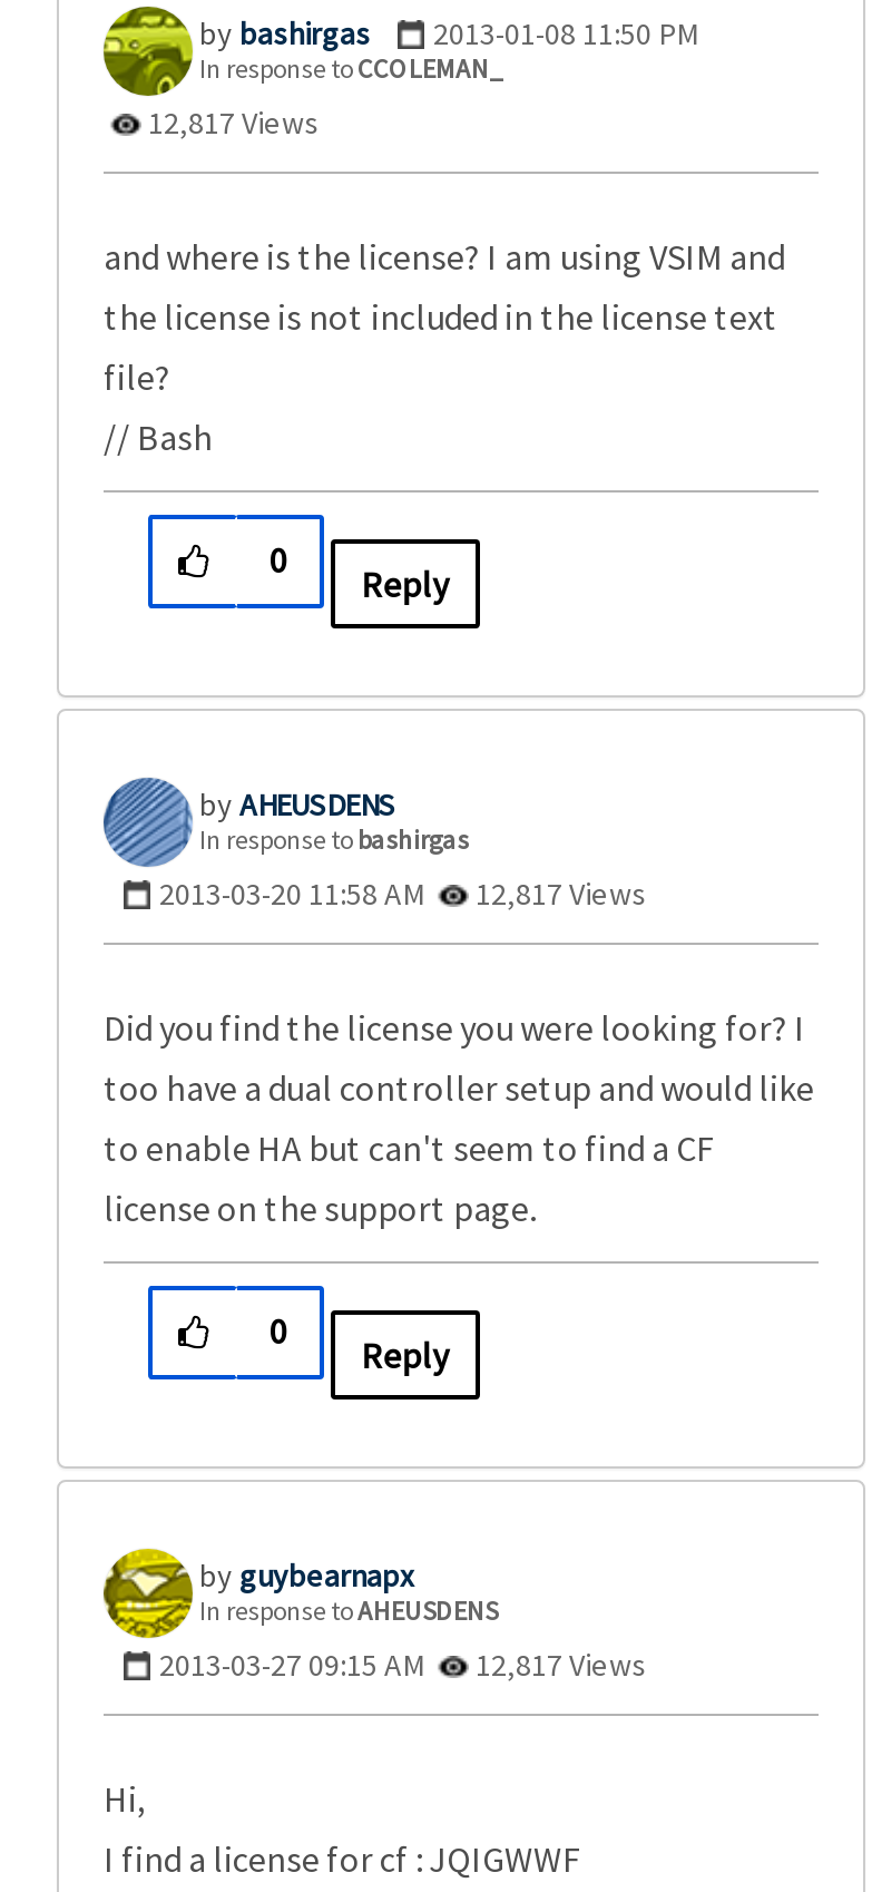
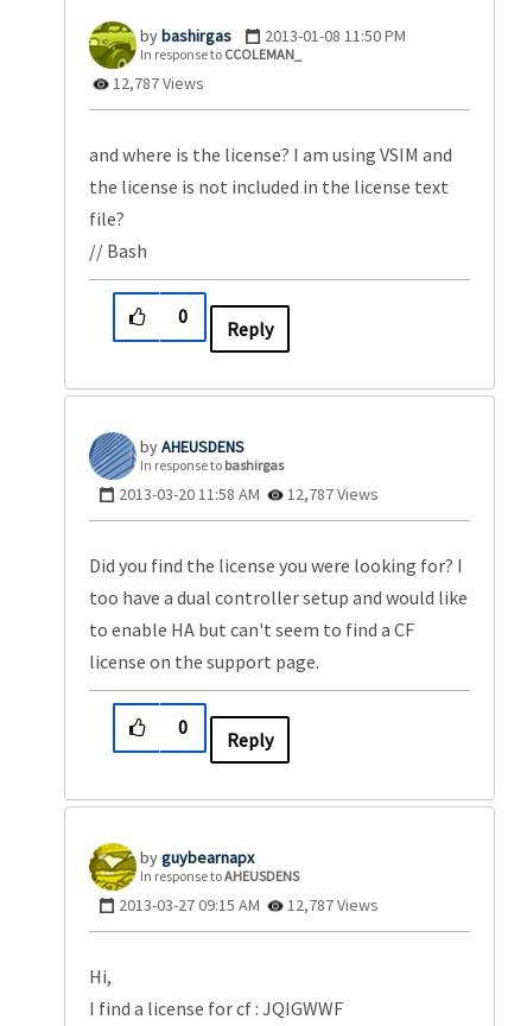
- 12,817 Views
+ 12,787 Views

- 2013-03-20 11:58 AM 12,817 Views
+ 2013-03-20 11:58 AM 12,787 Views

- 2013-03-27 09:15 AM 12,817 Views
+ 2013-03-27 09:15 AM 12,787 Views
